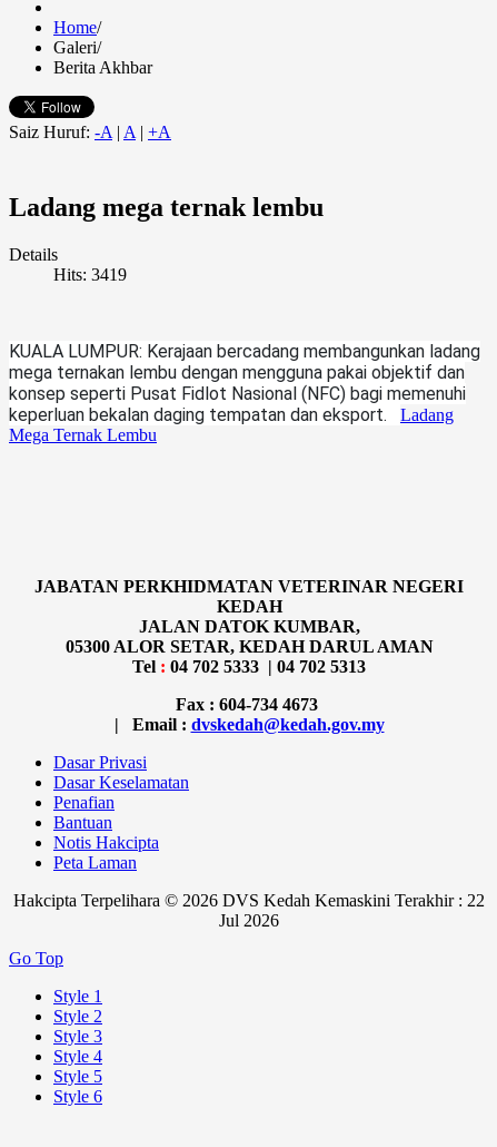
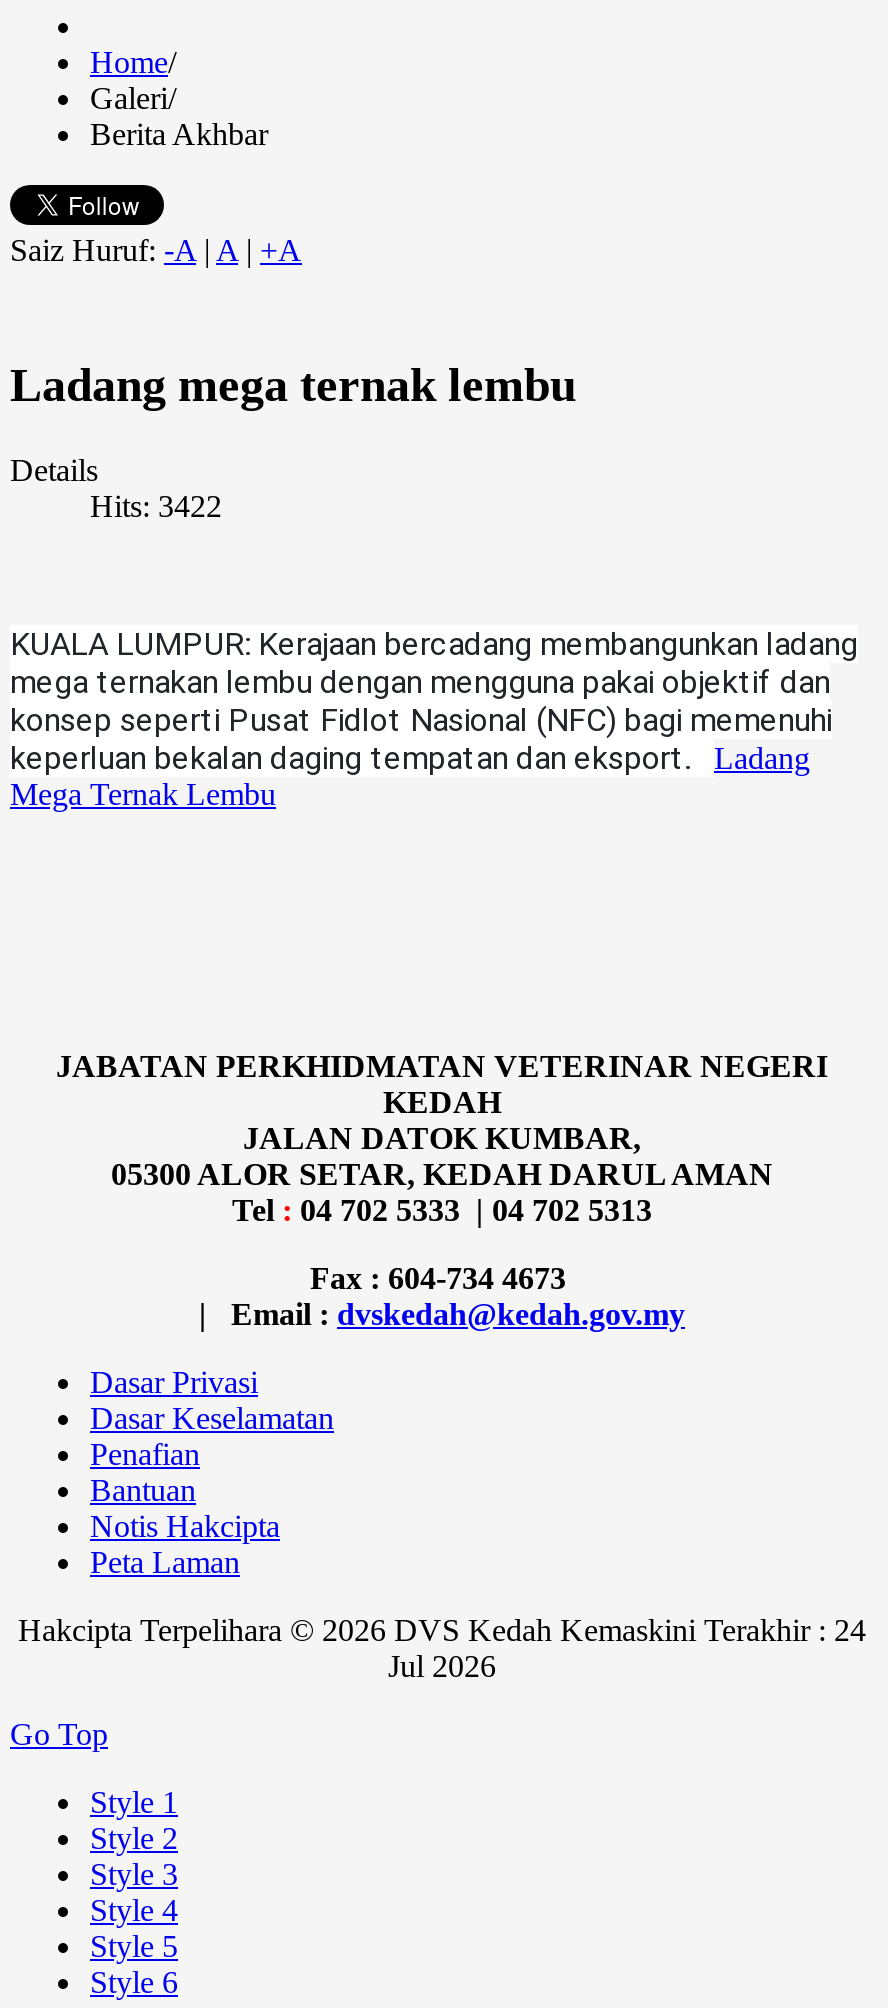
- Hits: 3419
+ Hits: 3422

- Hakcipta Terpelihara © 2026 DVS Kedah Kemaskini Terakhir : 22
+ Hakcipta Terpelihara © 2026 DVS Kedah Kemaskini Terakhir : 24
